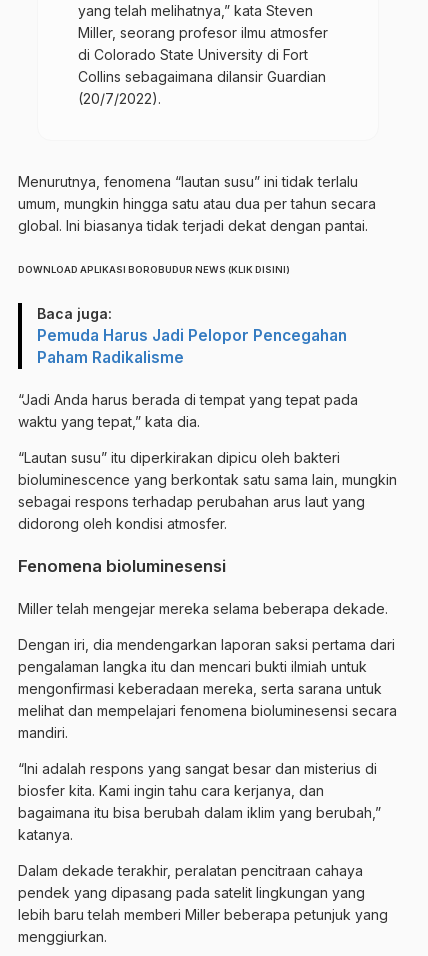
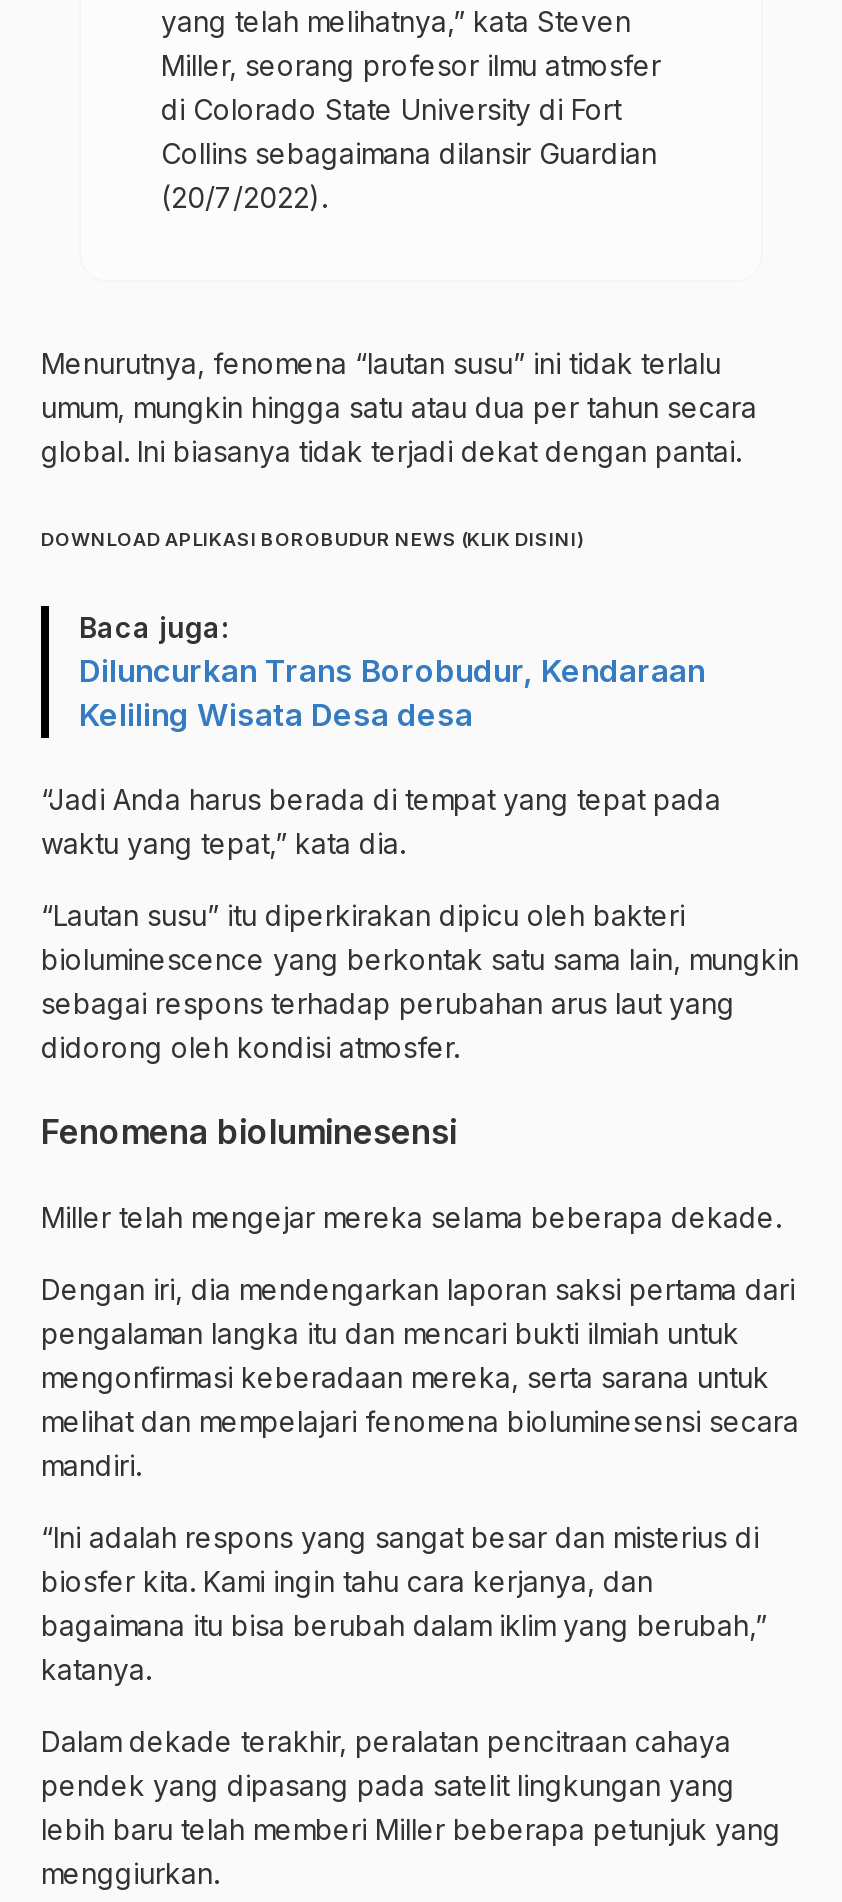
- Pemuda Harus Jadi Pelopor Pencegahan
- Paham Radikalisme
+ Diluncurkan Trans Borobudur, Kendaraan
+ Keliling Wisata Desa desa
